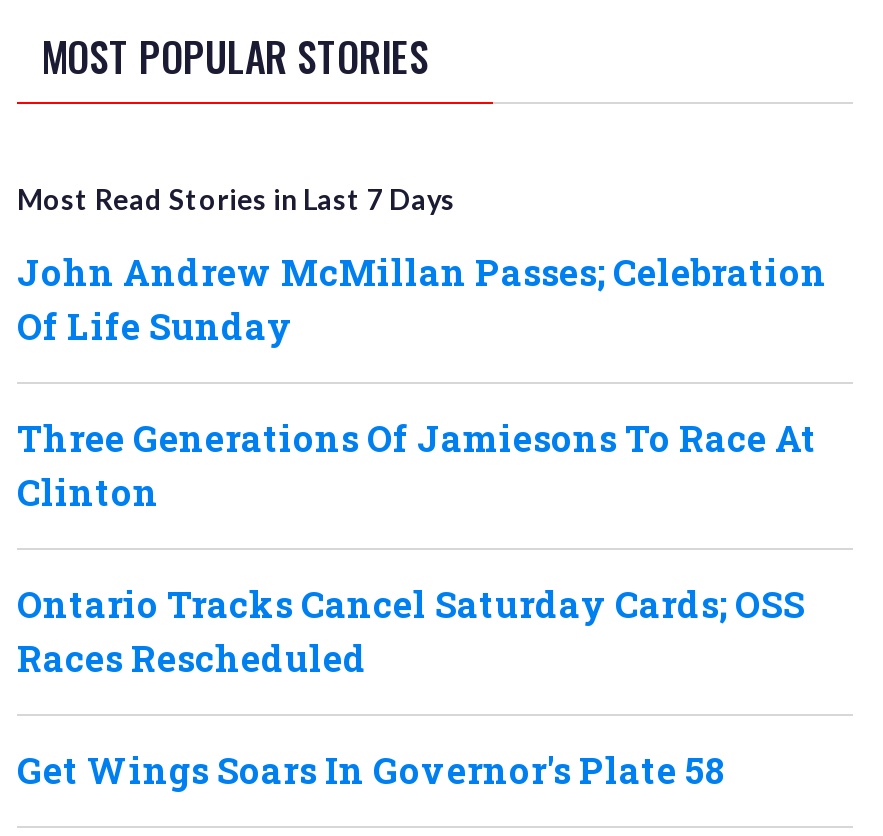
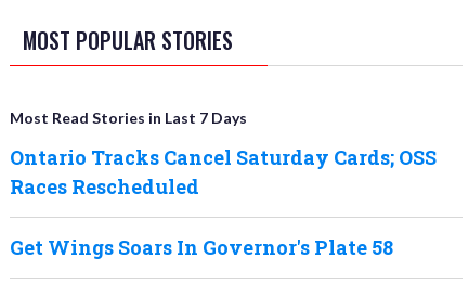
- John Andrew McMillan Passes; Celebration
- Of Life Sunday
- Three Generations Of Jamiesons To Race At
- Clinton
